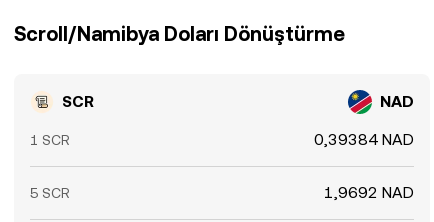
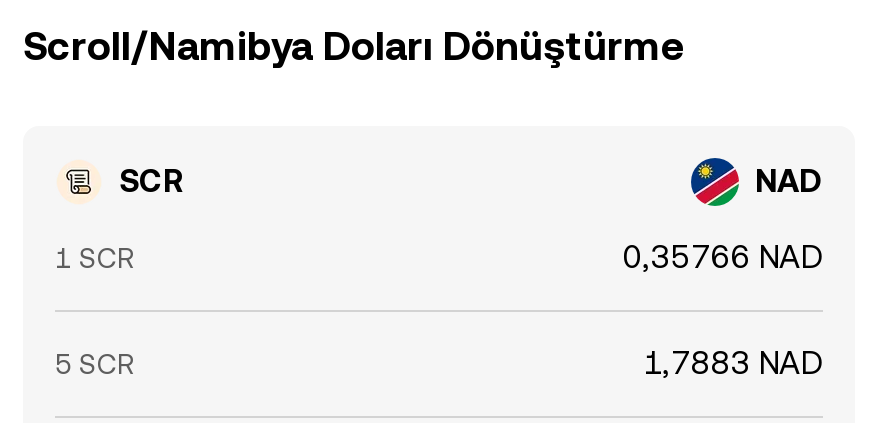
- 0,39384 NAD
+ 0,35766 NAD

- 1,9692 NAD
+ 1,7883 NAD
